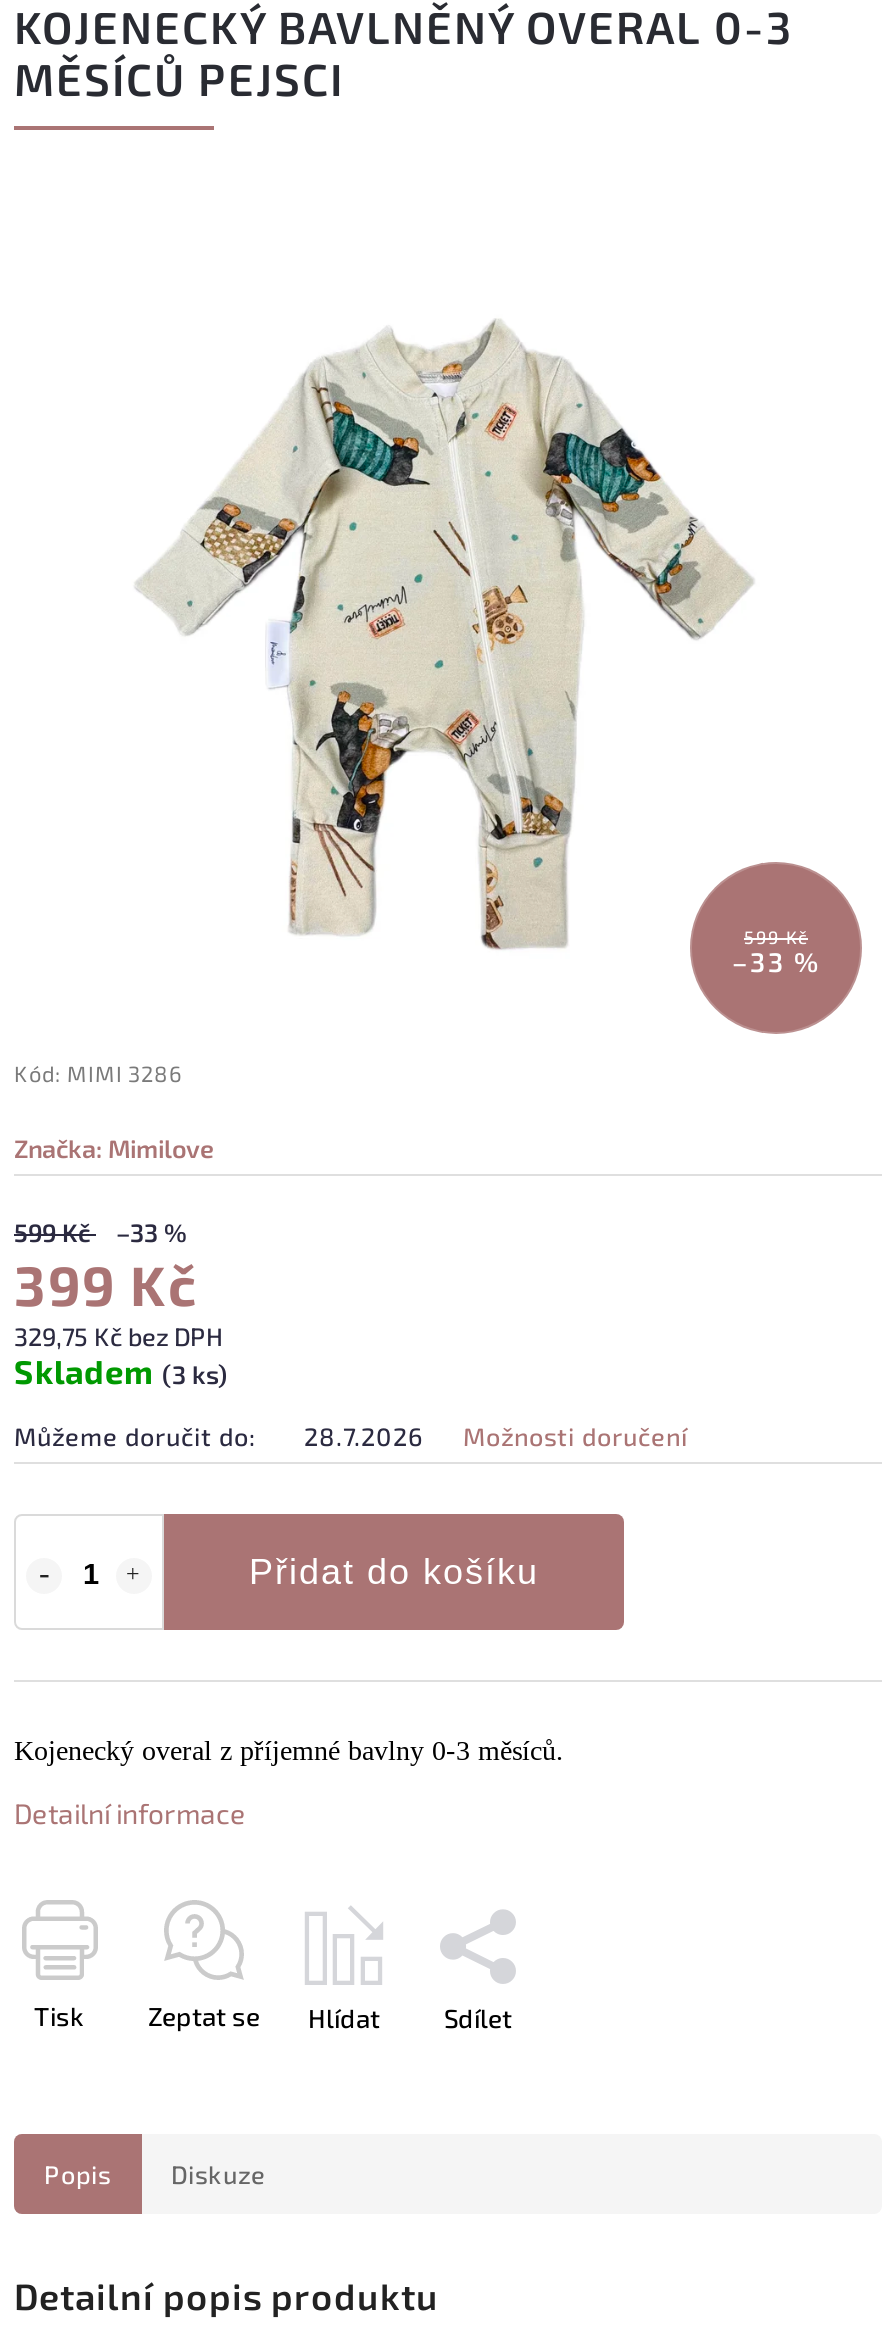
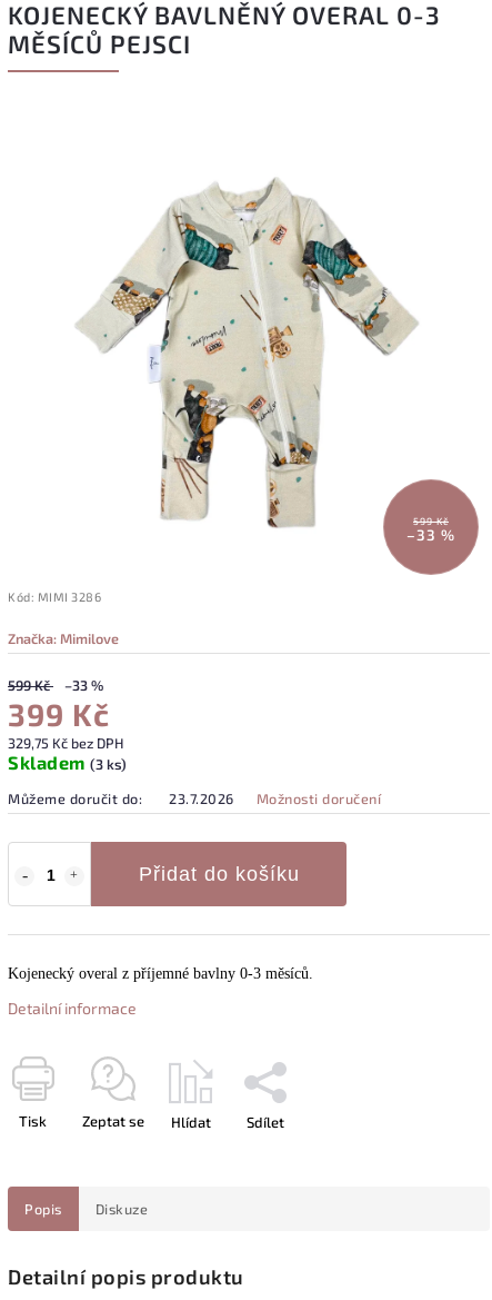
- Můžeme doručit do: 28.7.2026 Možnosti doručení
+ Můžeme doručit do: 23.7.2026 Možnosti doručení
